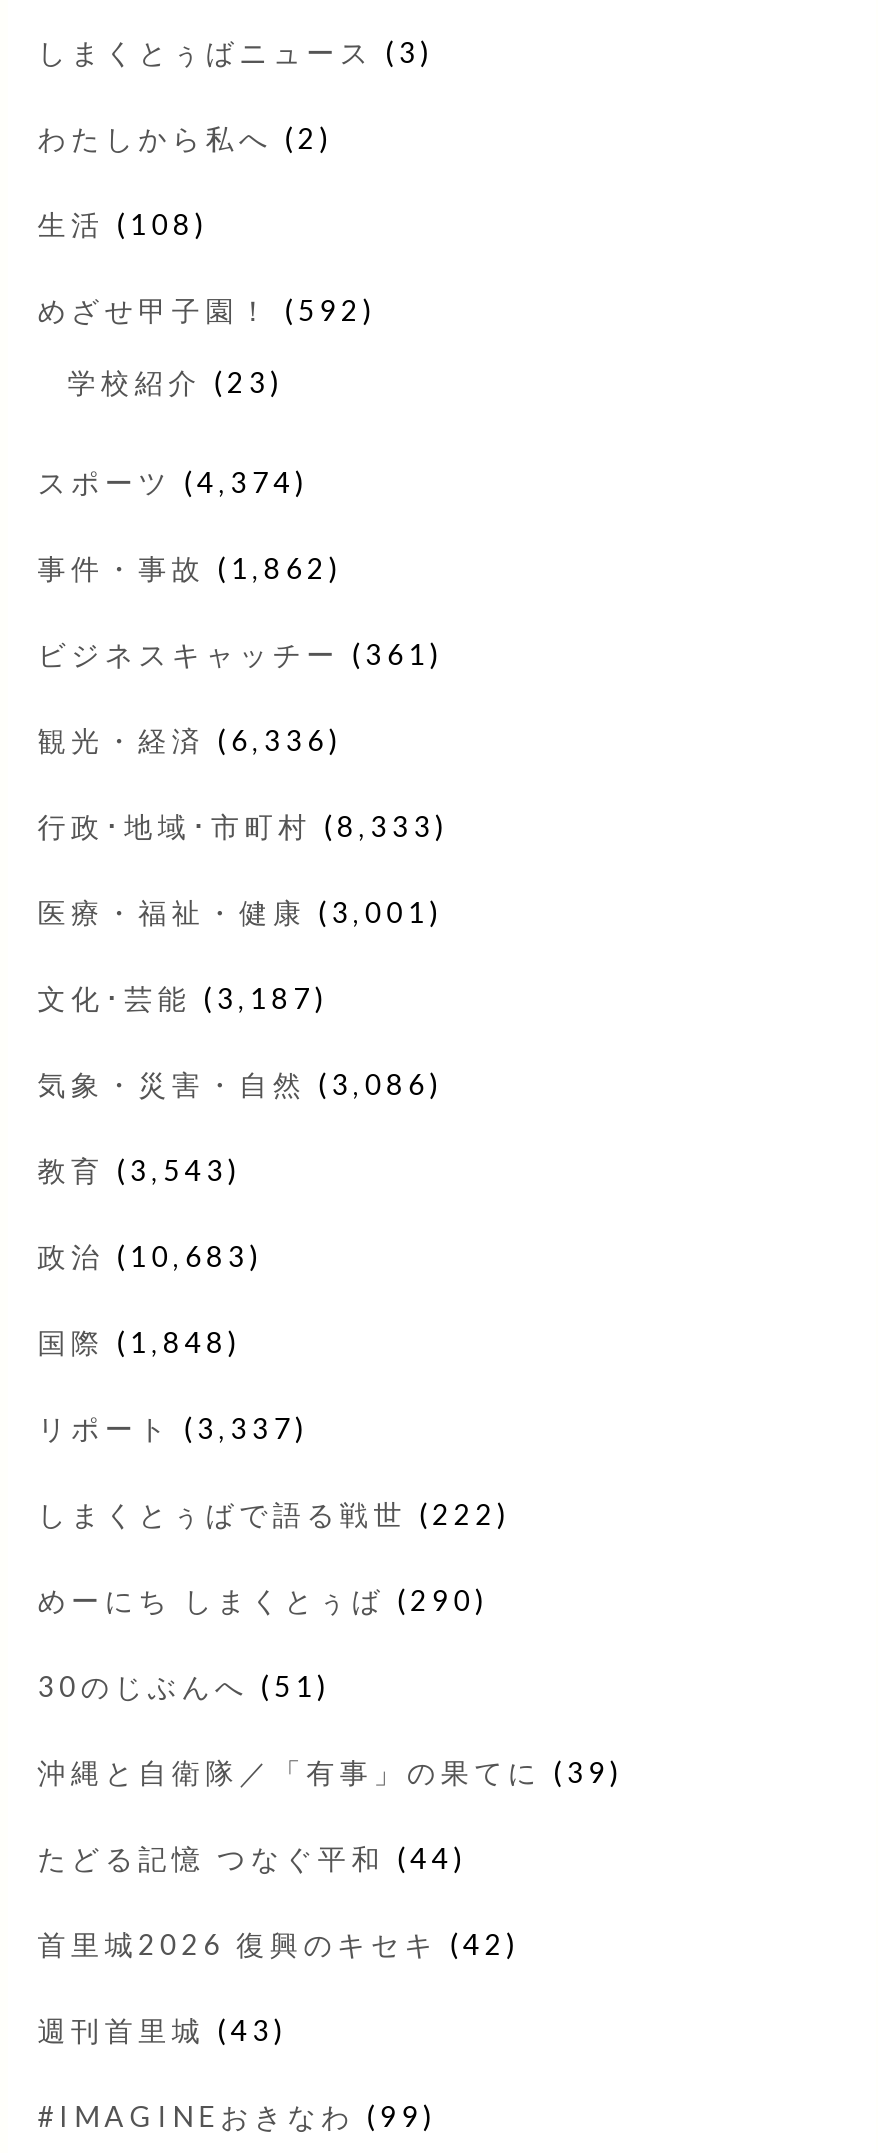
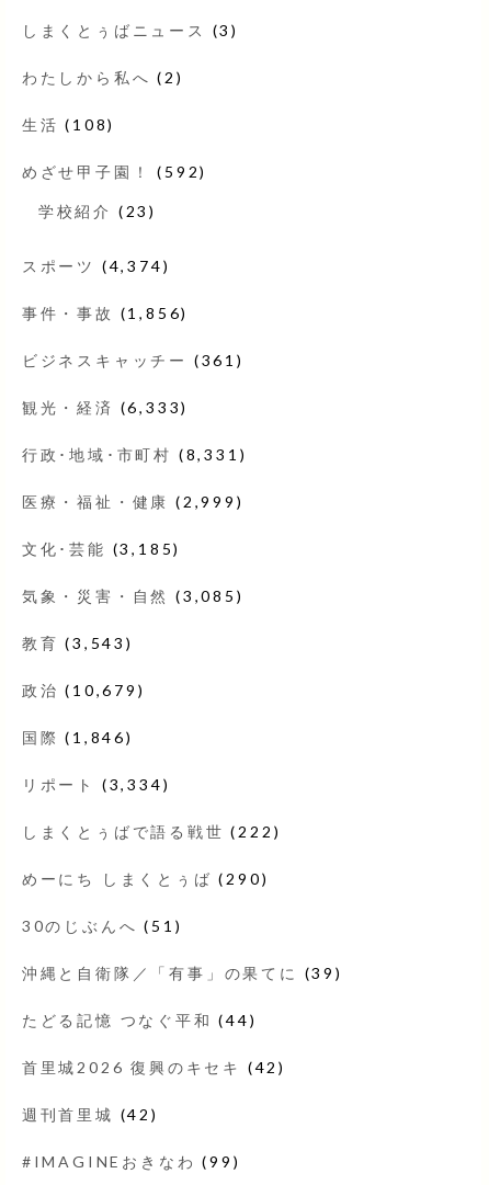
- 事件・事故(1,862)
+ 事件・事故(1,856)

- 観光・経済(6,336)
+ 観光・経済(6,333)

- 行政･地域･市町村(8,333)
+ 行政･地域･市町村(8,331)

- 医療・福祉・健康(3,001)
+ 医療・福祉・健康(2,999)

- 文化･芸能(3,187)
+ 文化･芸能(3,185)

- 気象・災害・自然(3,086)
+ 気象・災害・自然(3,085)

- 政治(10,683)
+ 政治(10,679)

- 国際(1,848)
+ 国際(1,846)

- リポート(3,337)
+ リポート(3,334)

- 週刊首里城(43)
+ 週刊首里城(42)
